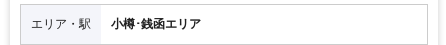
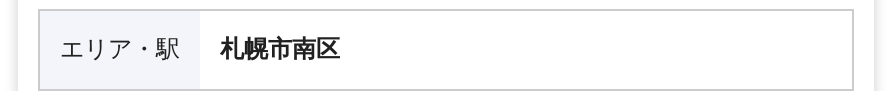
- 小樽･銭函エリア
+ 札幌市南区
